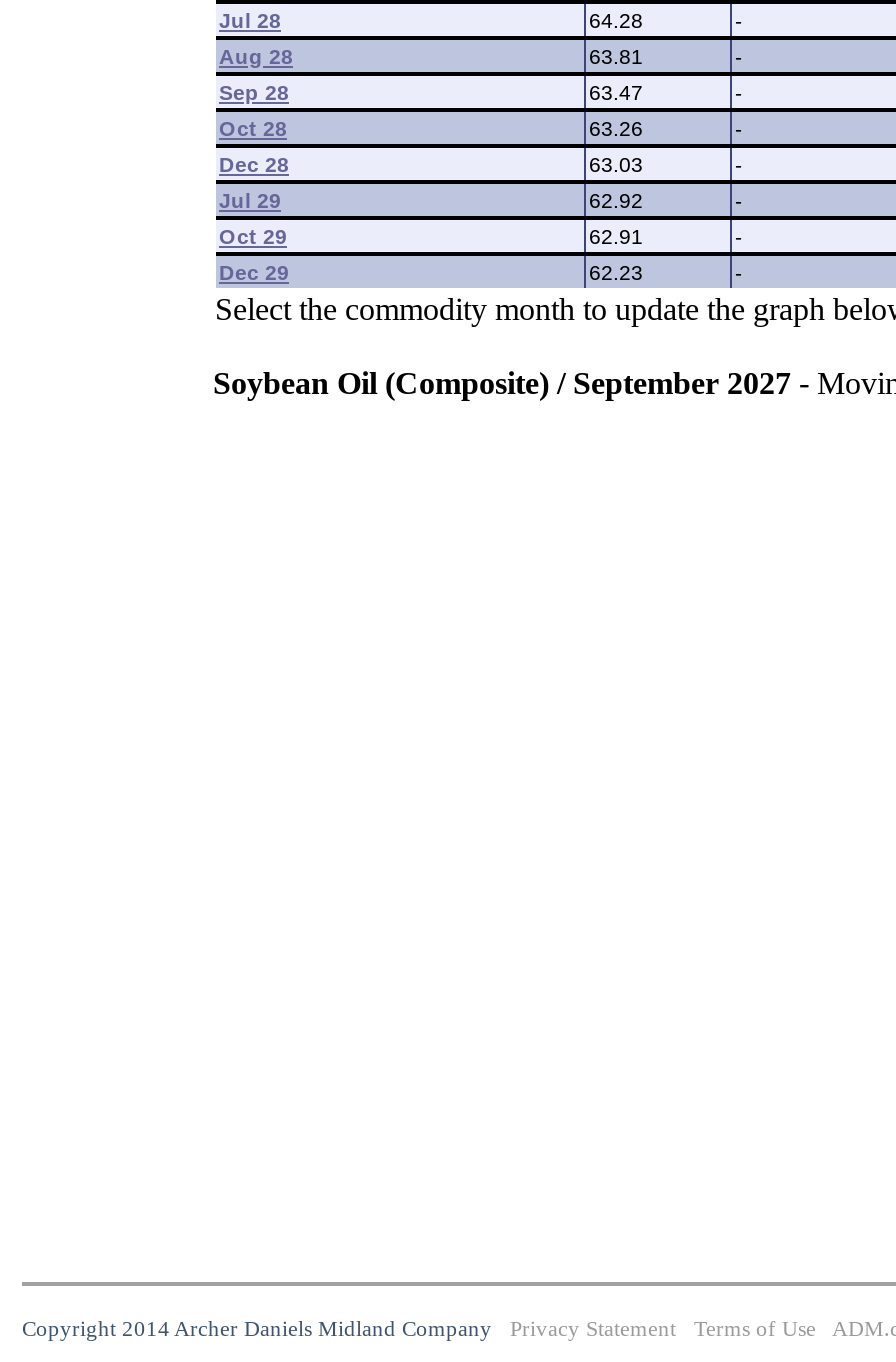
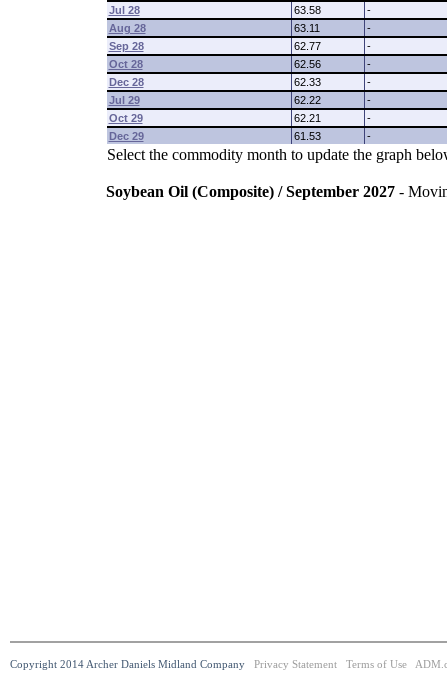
- 64.28
+ 63.58

- 63.81
+ 63.11

- 63.47
+ 62.77

- 63.26
+ 62.56

- 63.03
+ 62.33

- 62.92
+ 62.22

- 62.91
+ 62.21

- 62.23
+ 61.53
